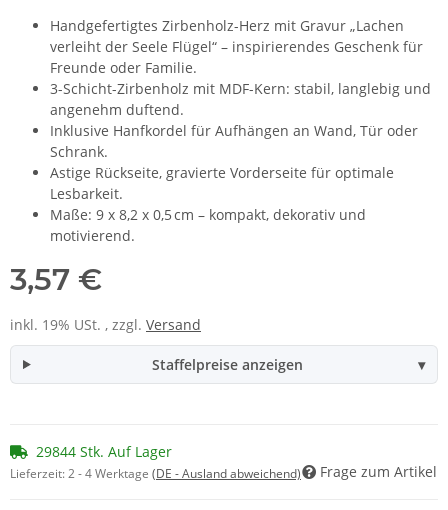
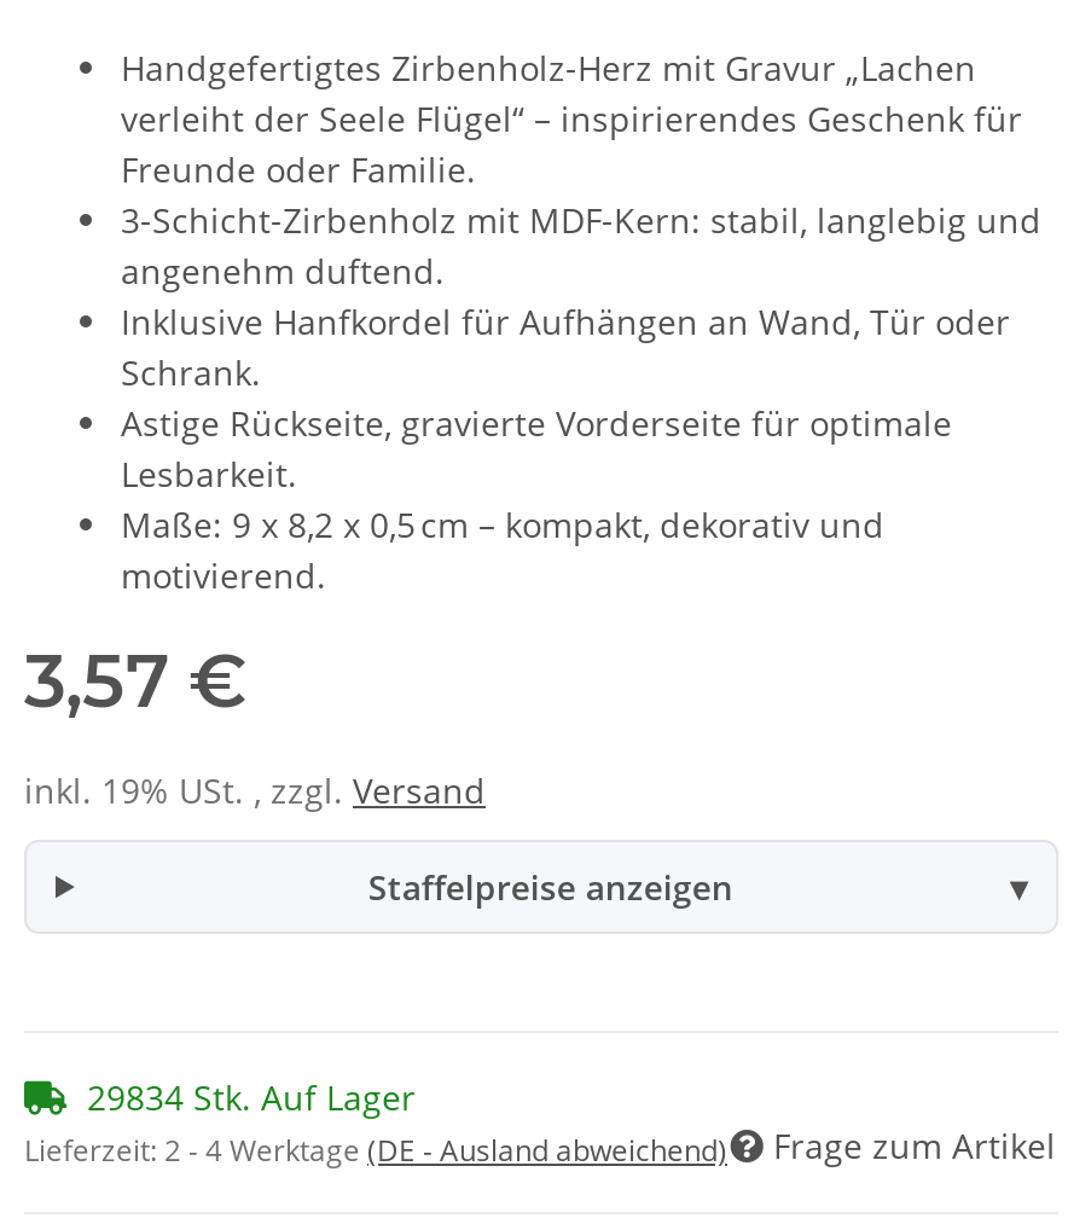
- 29844 Stk. Auf Lager
+ 29834 Stk. Auf Lager
